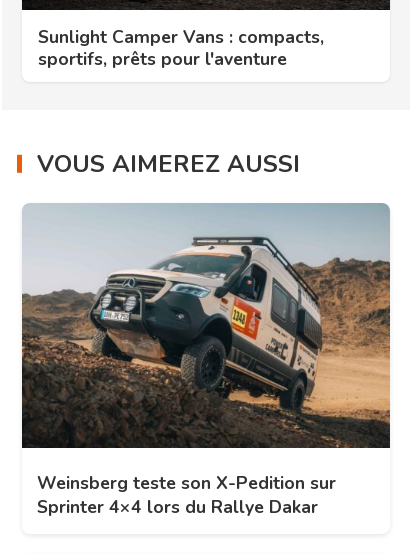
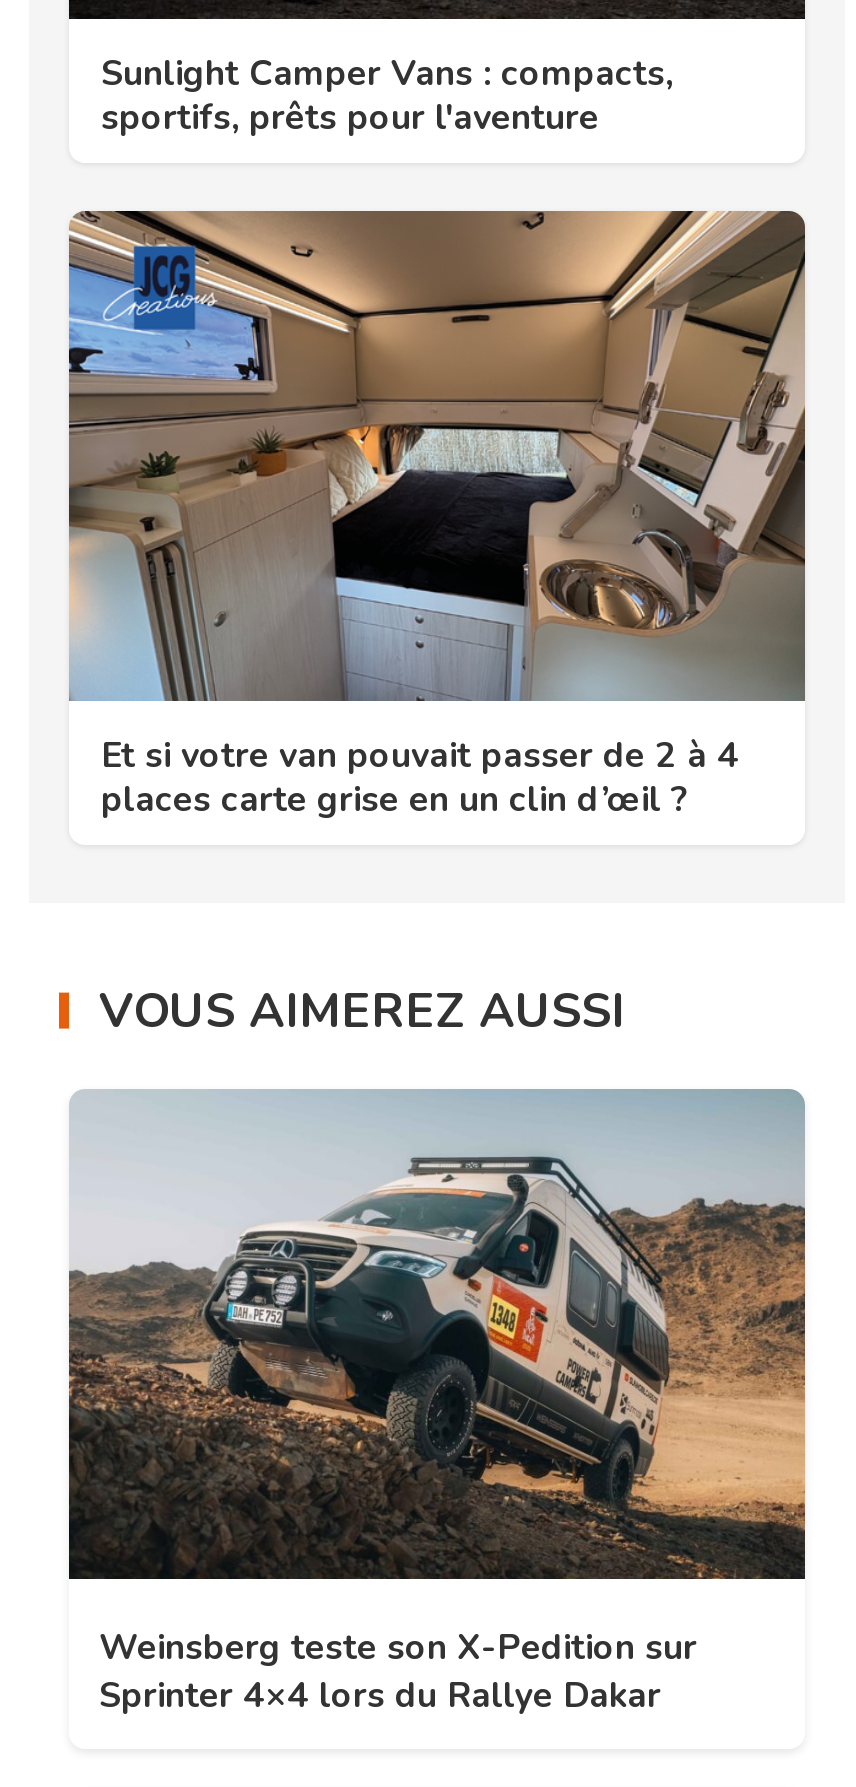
+ [image]
+ Et si votre van pouvait passer de 2 à 4
+ places carte grise en un clin d’œil ?
